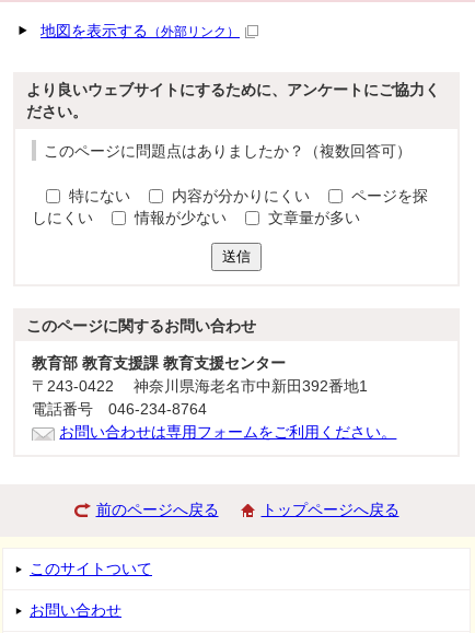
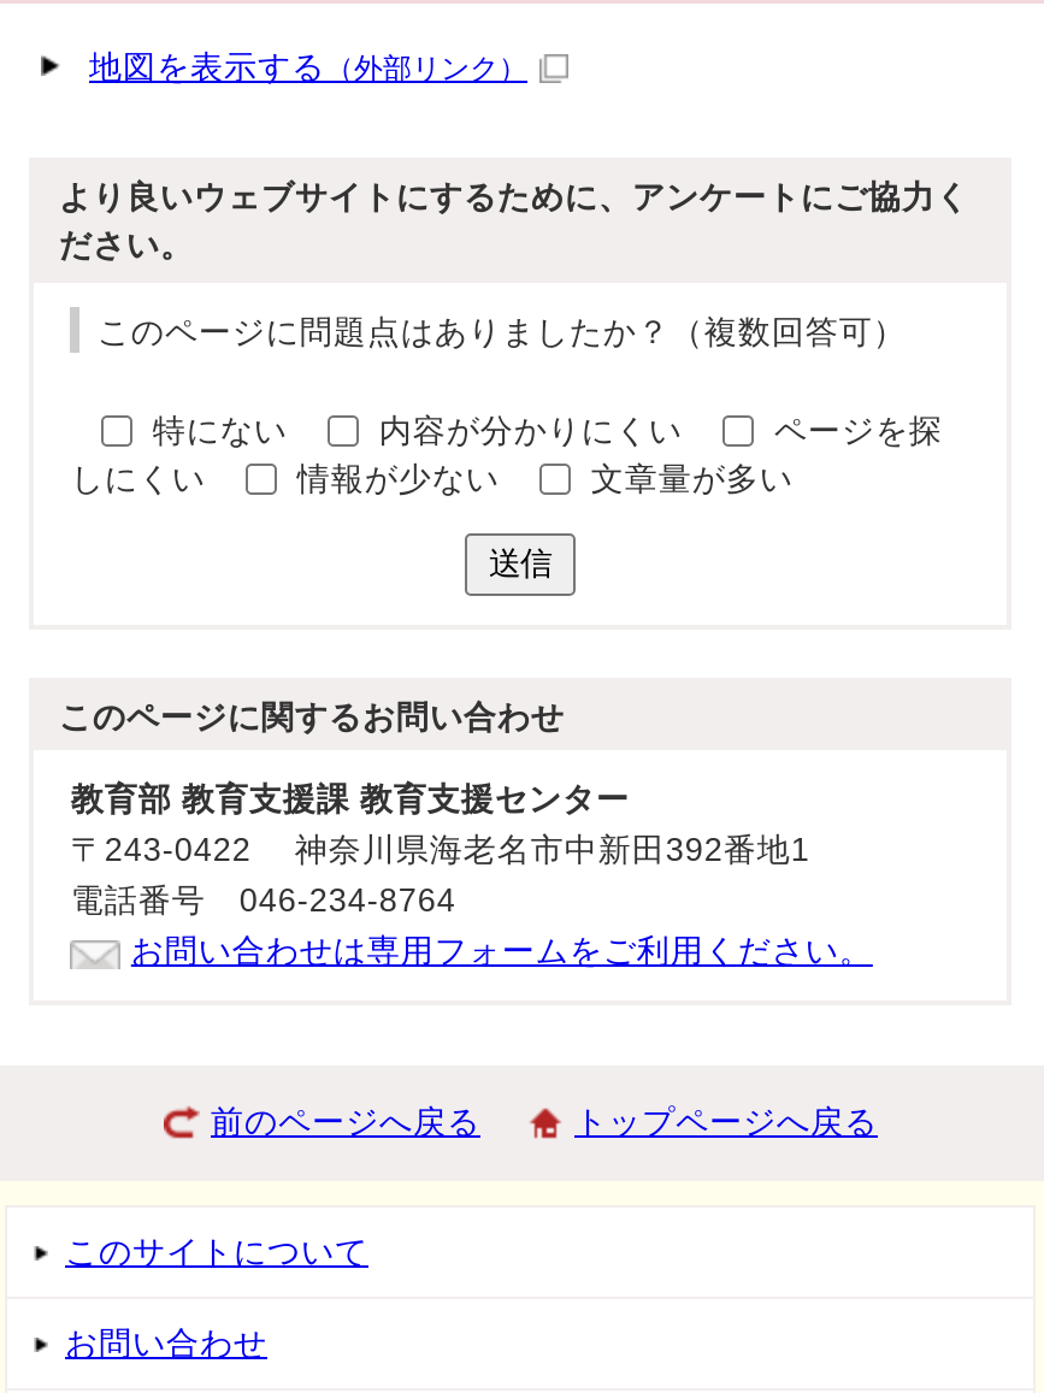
- このサイトついて
+ このサイトについて
